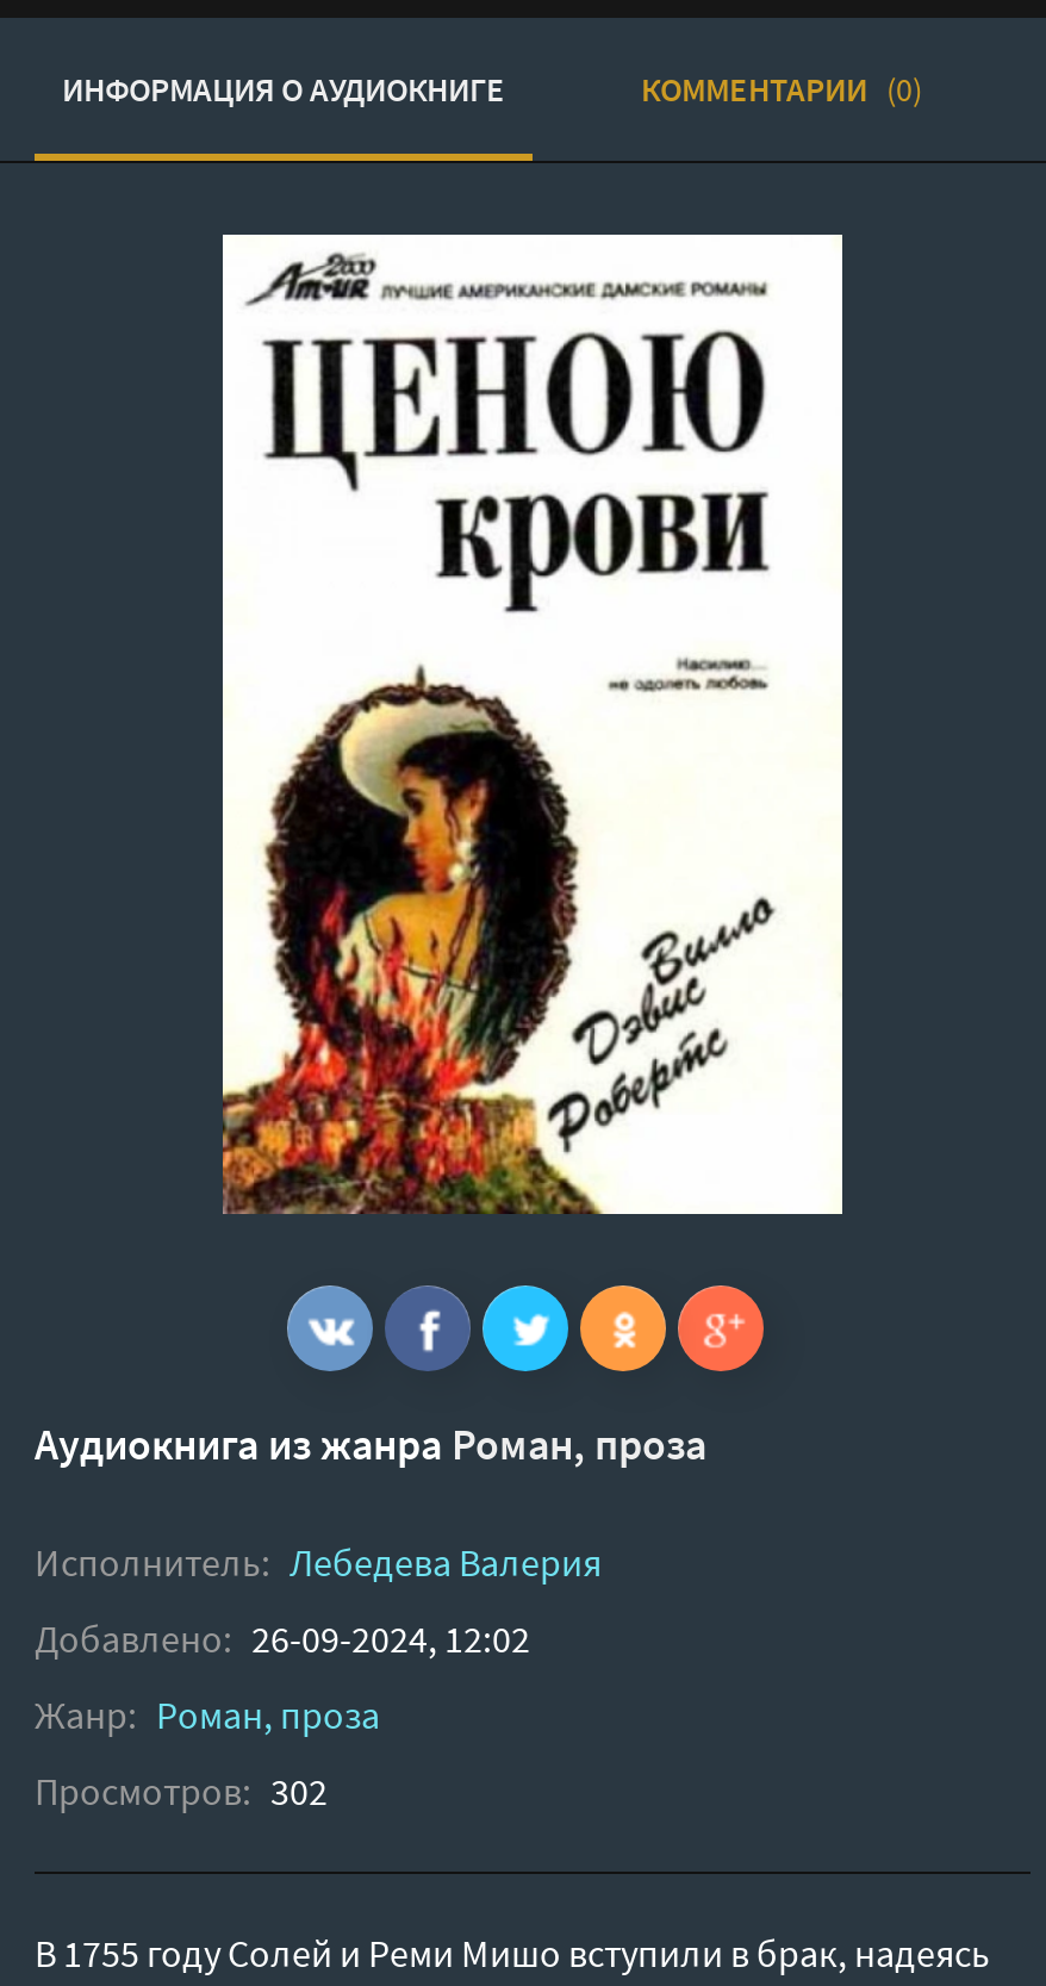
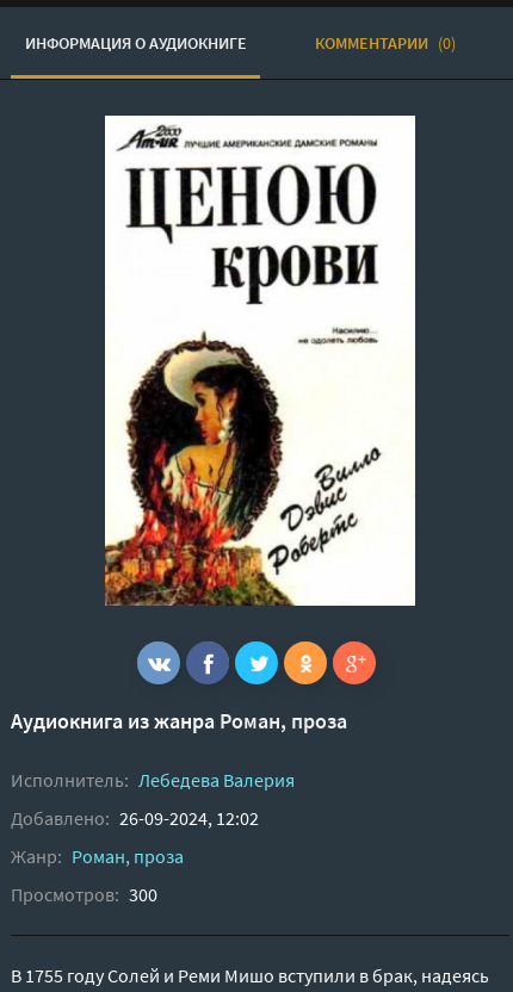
- Просмотров: 302
+ Просмотров: 300
